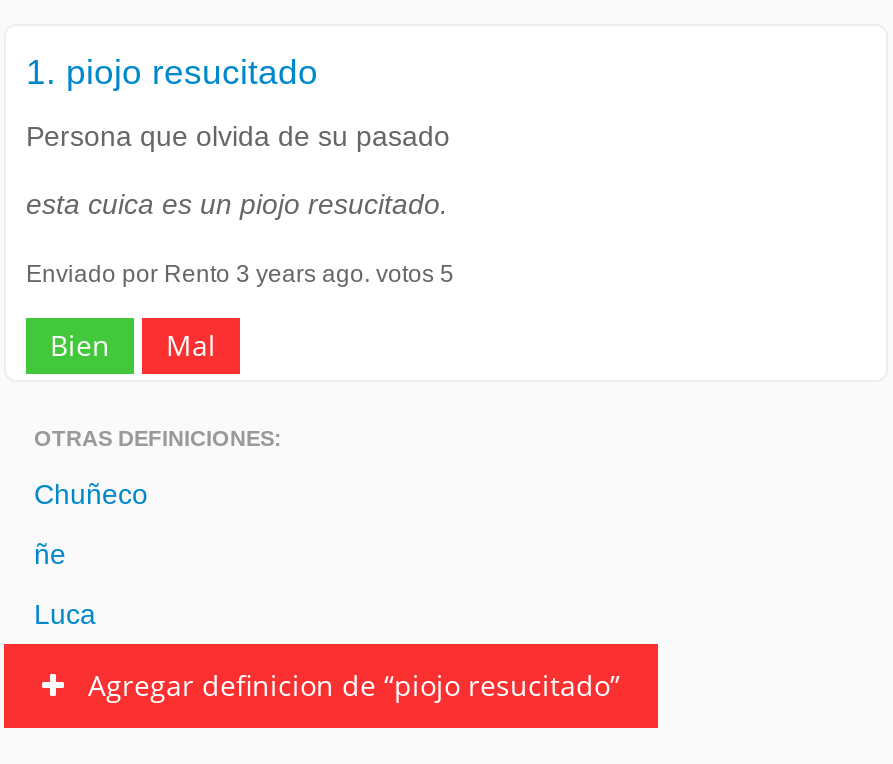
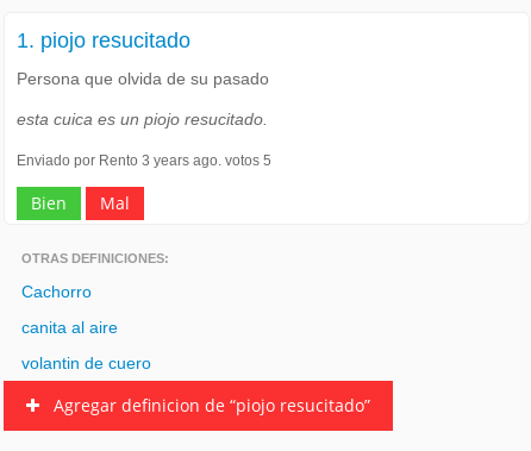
- Chuñeco
+ Cachorro

- ñe
+ canita al aire

- Luca
+ volantin de cuero
